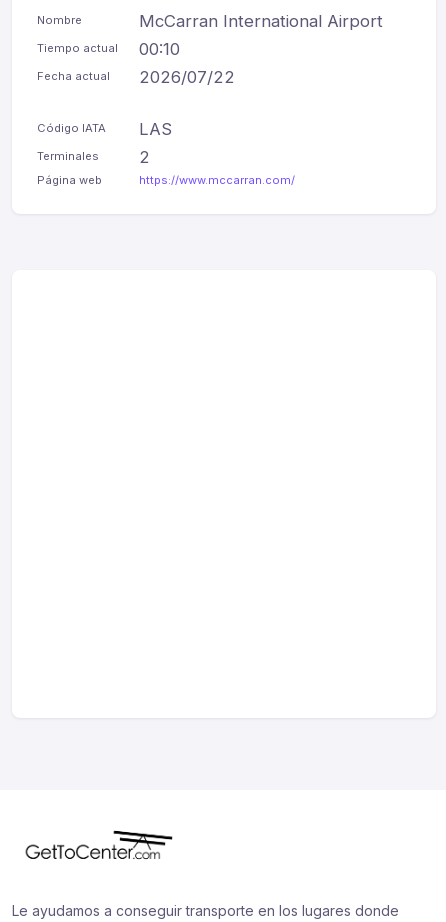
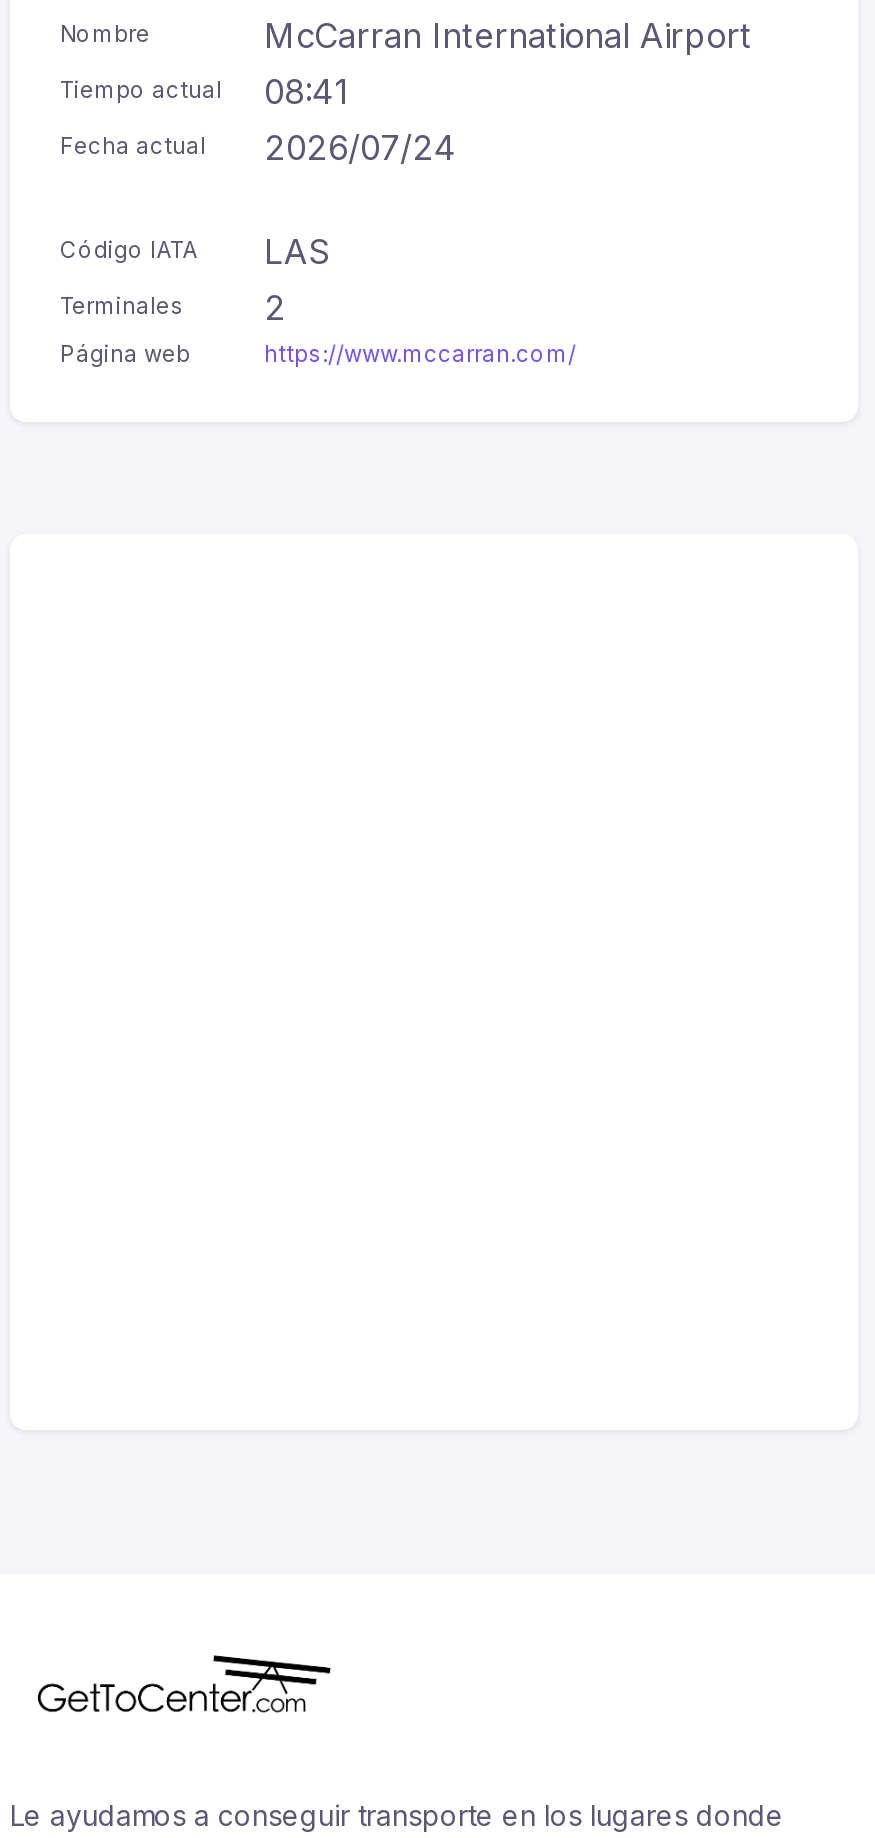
- Tiempo actual 00:10
+ Tiempo actual 08:41

- 2026/07/22
+ 2026/07/24
